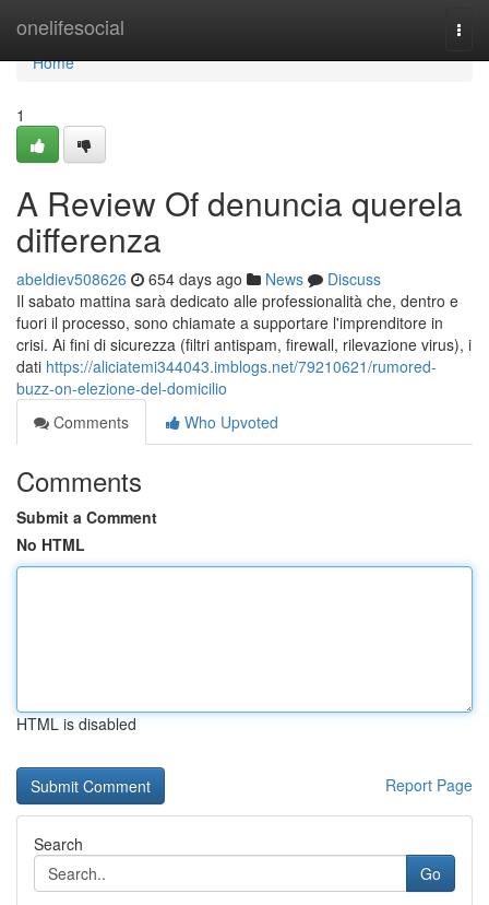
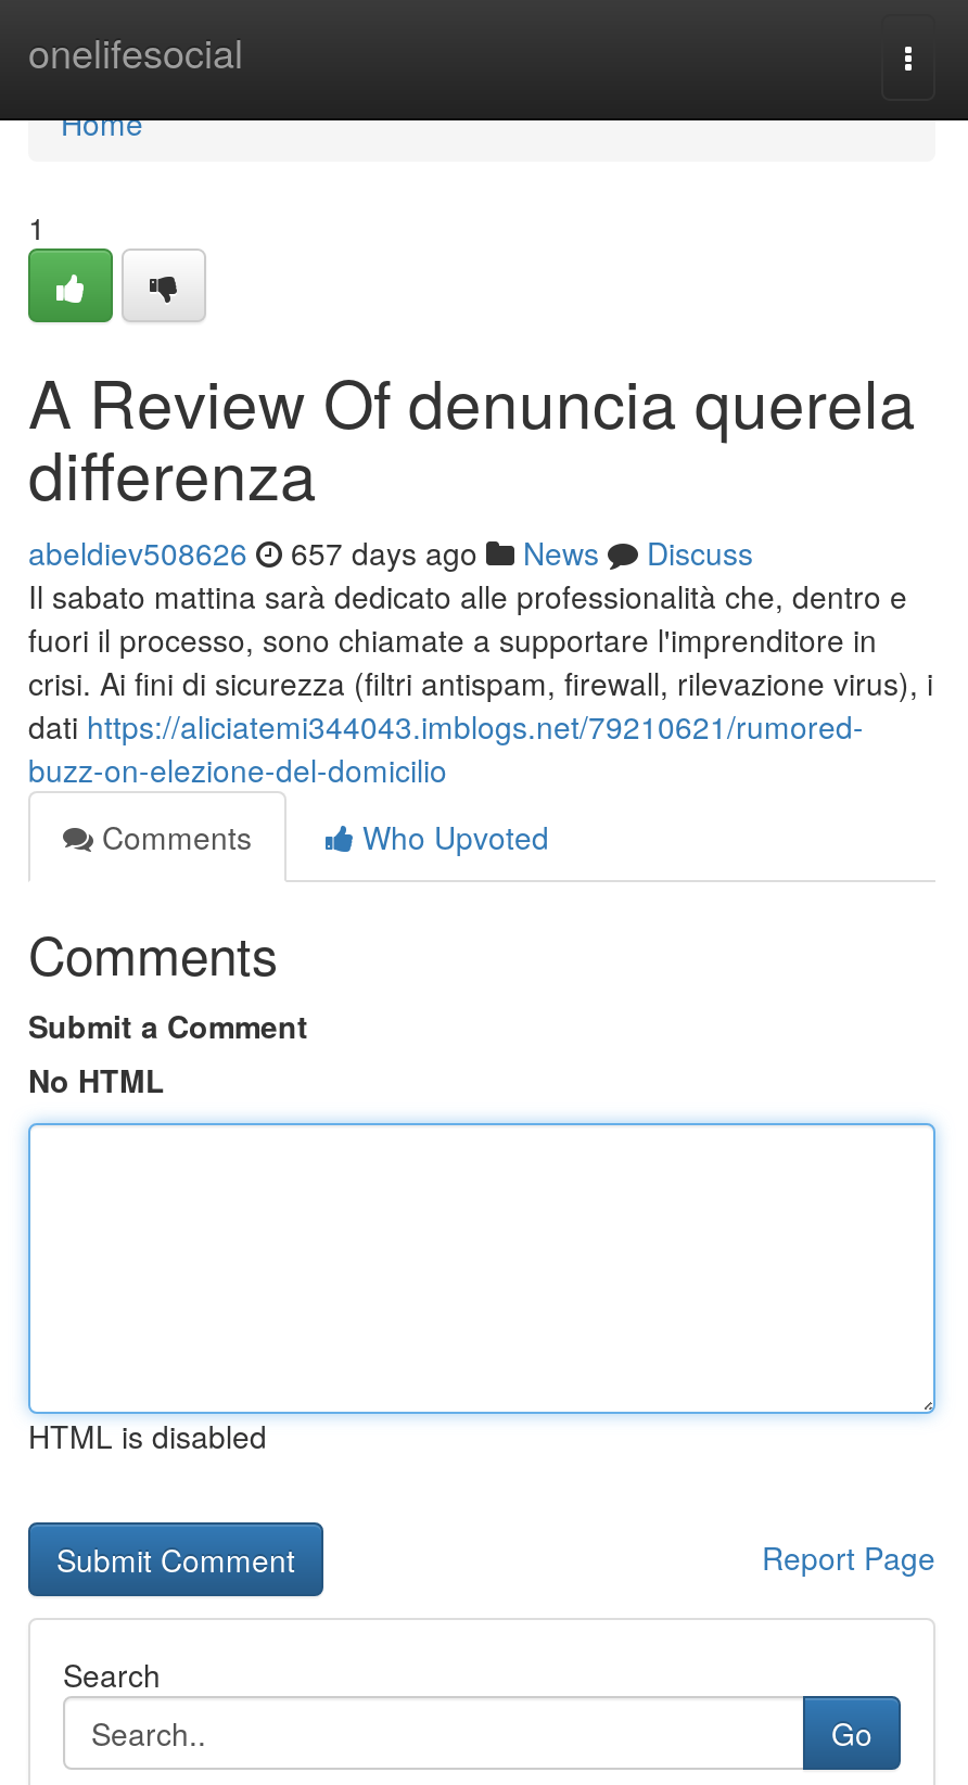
- abeldiev508626 654 days ago News Discuss
+ abeldiev508626 657 days ago News Discuss
